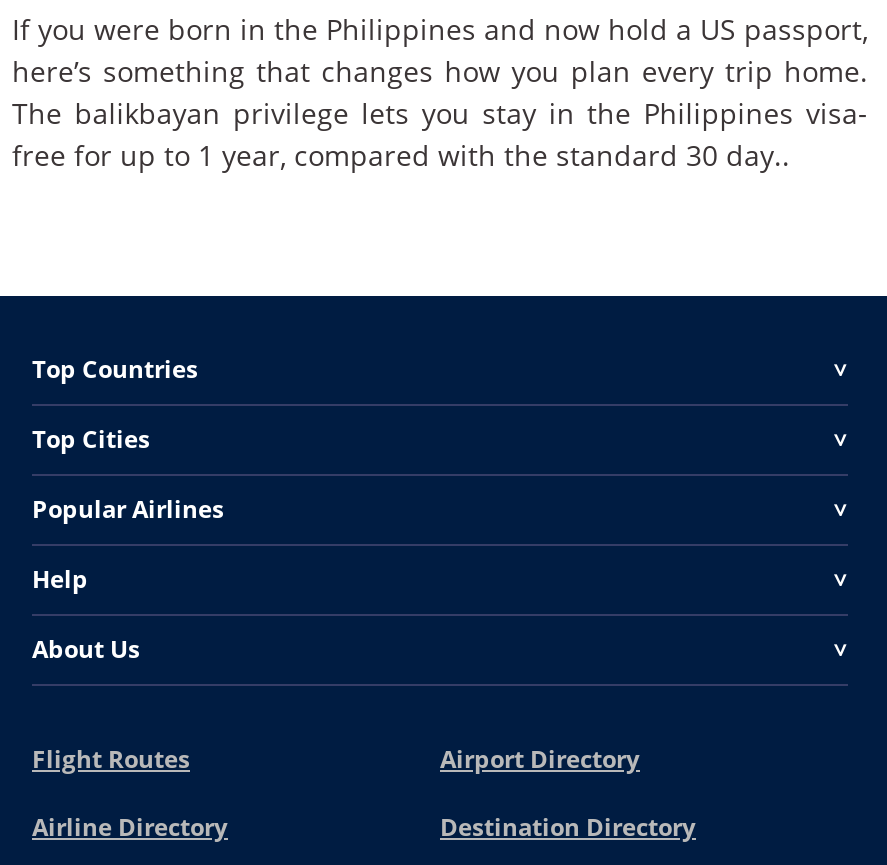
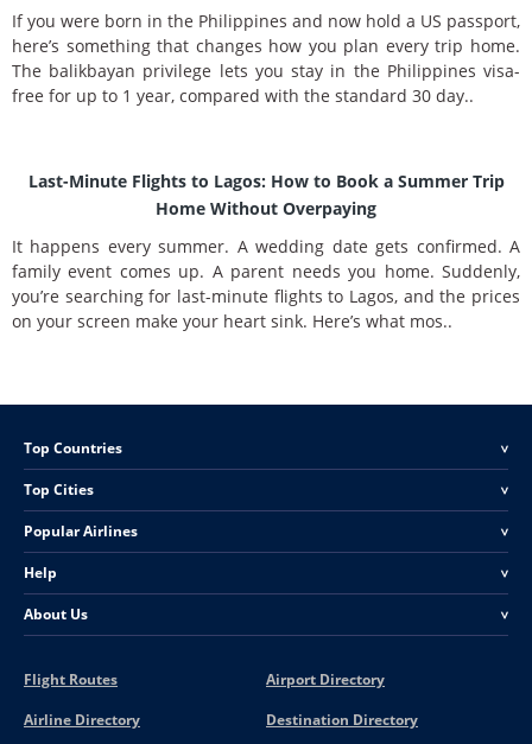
+ Last-Minute Flights to Lagos: How to Book a Summer Trip
+ Home Without Overpaying
+ It happens every summer. A wedding date gets confirmed. A
+ family event comes up. A parent needs you home. Suddenly,
+ you’re searching for last-minute flights to Lagos, and the prices
+ on your screen make your heart sink. Here’s what mos..
